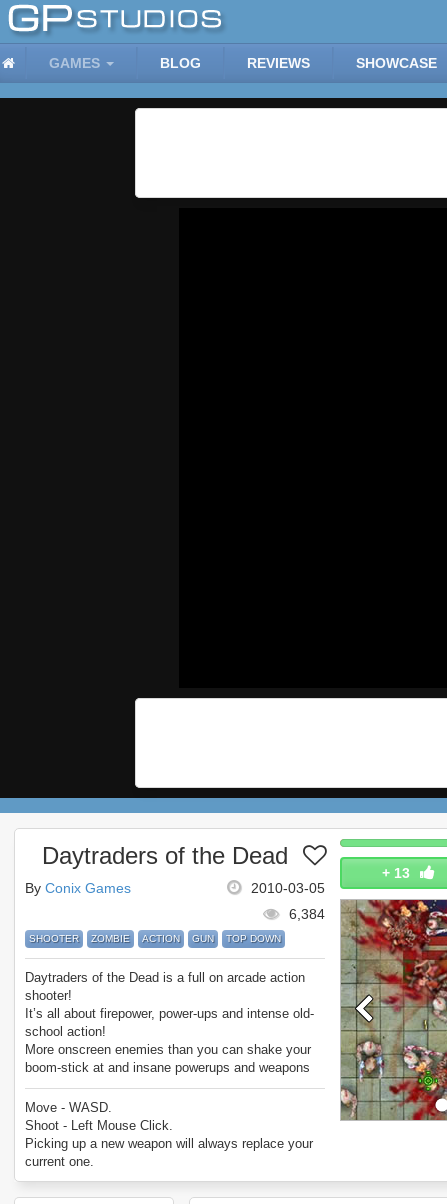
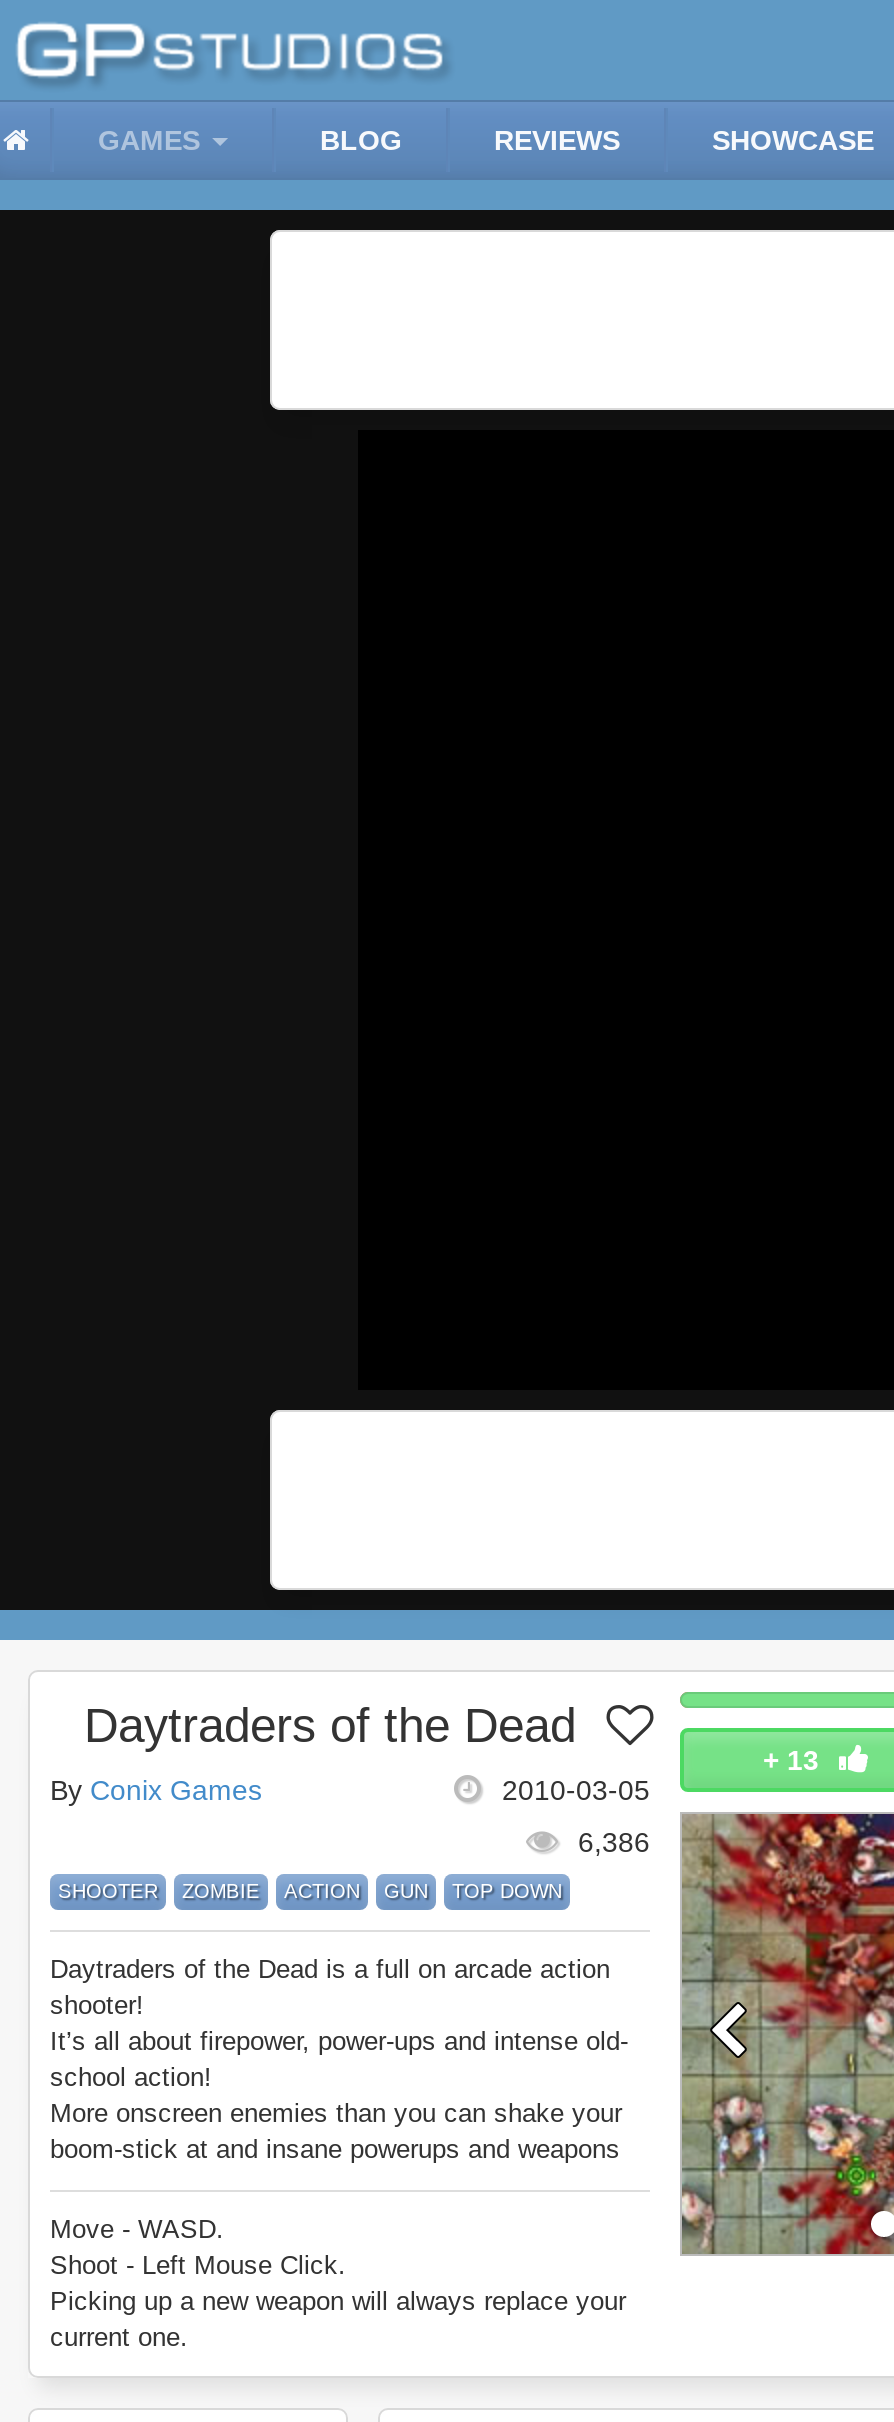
- 6,384
+ 6,386
